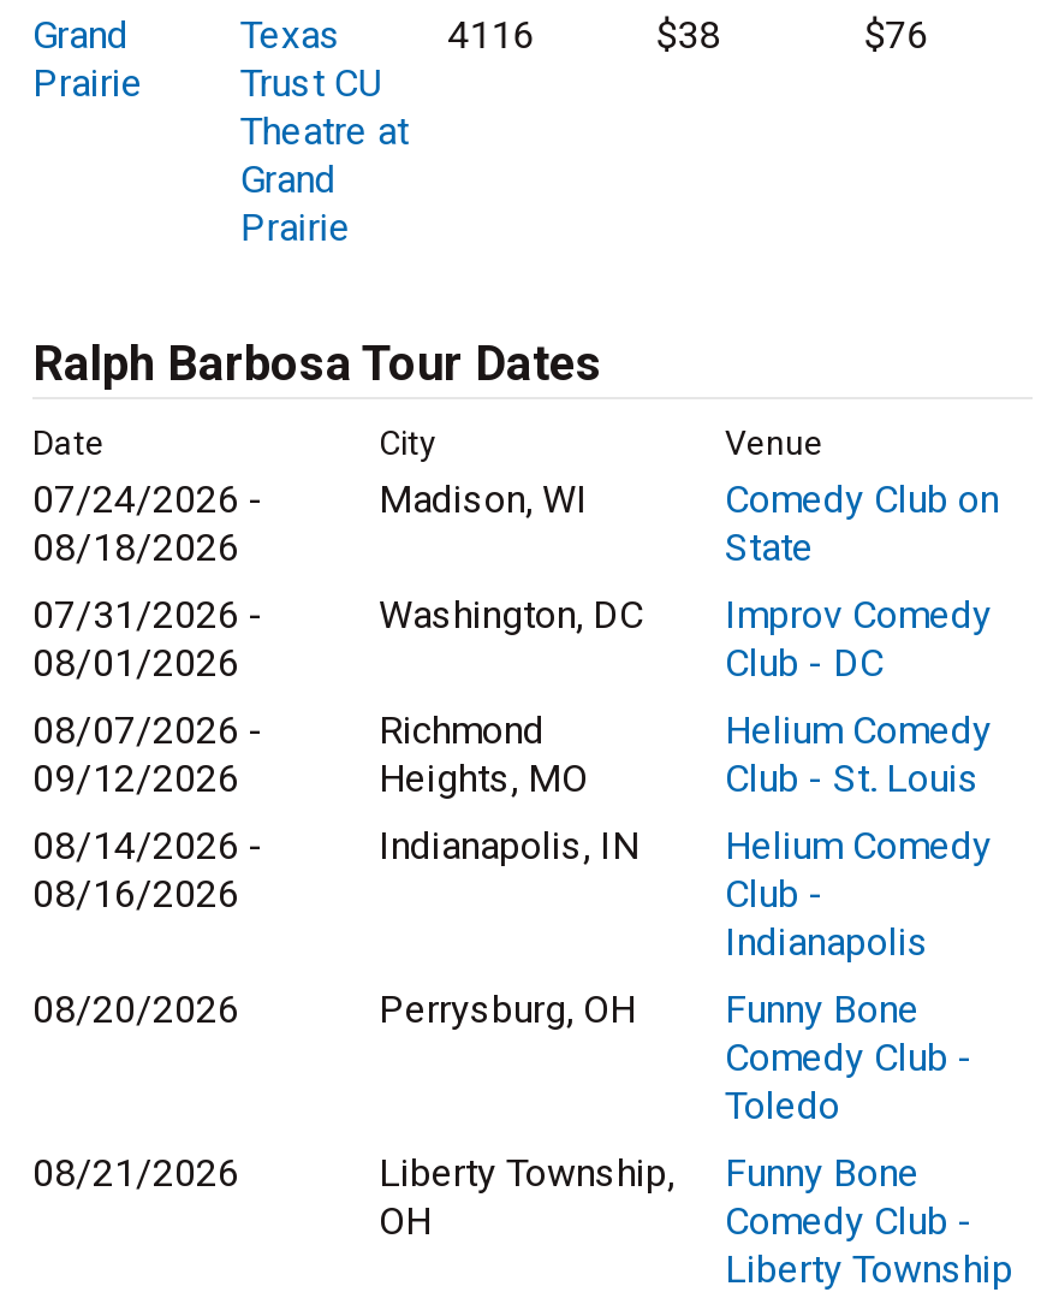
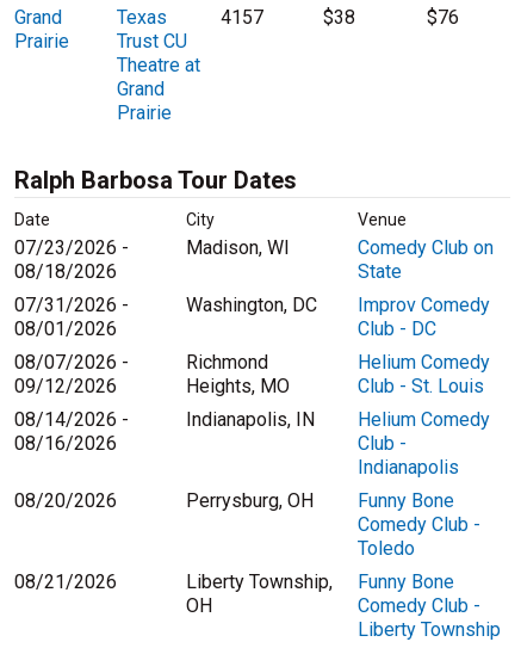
- 4116
+ 4157

- 07/24/2026 -
+ 07/23/2026 -
